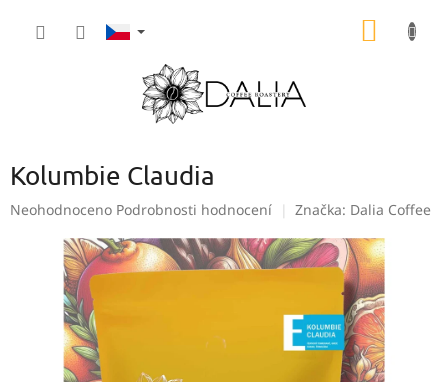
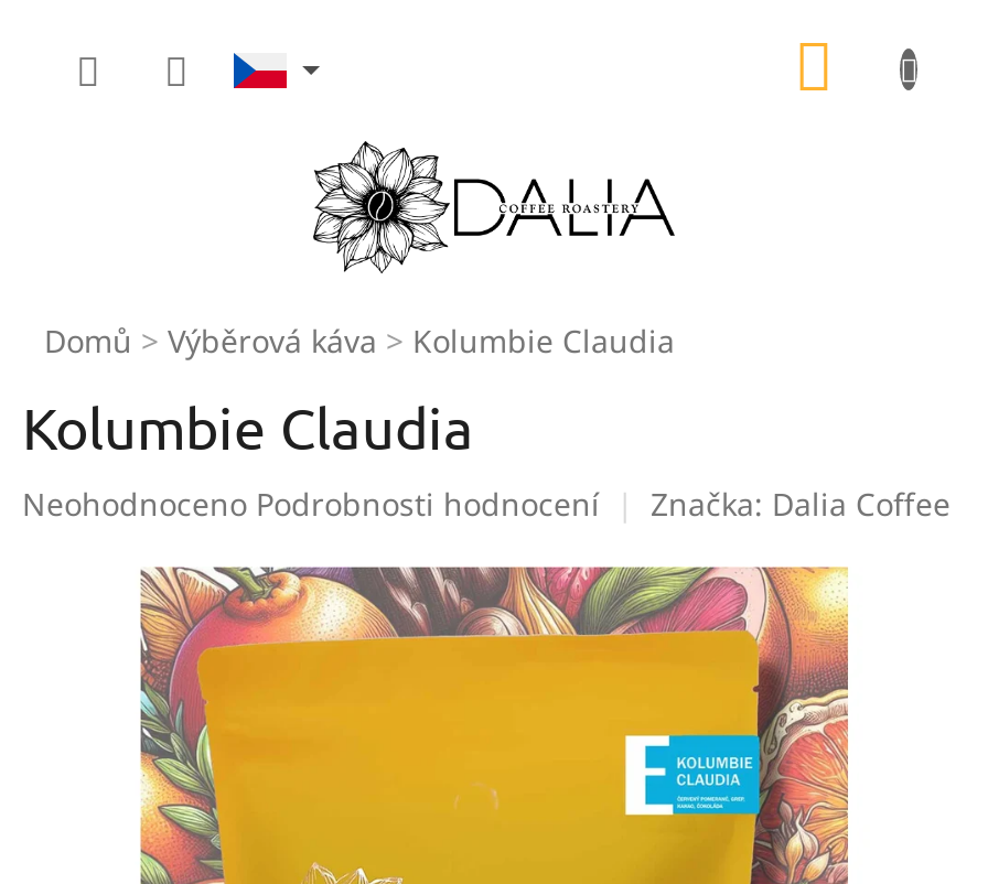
+ Domů
+ Výběrová káva
+ Kolumbie Claudia
